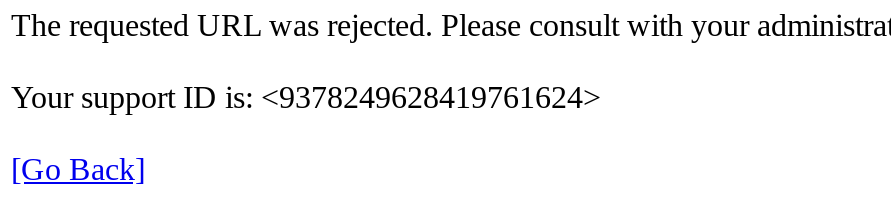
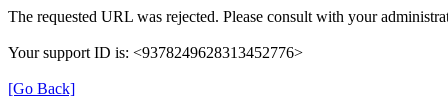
- Your support ID is: <9378249628419761624>
+ Your support ID is: <9378249628313452776>
